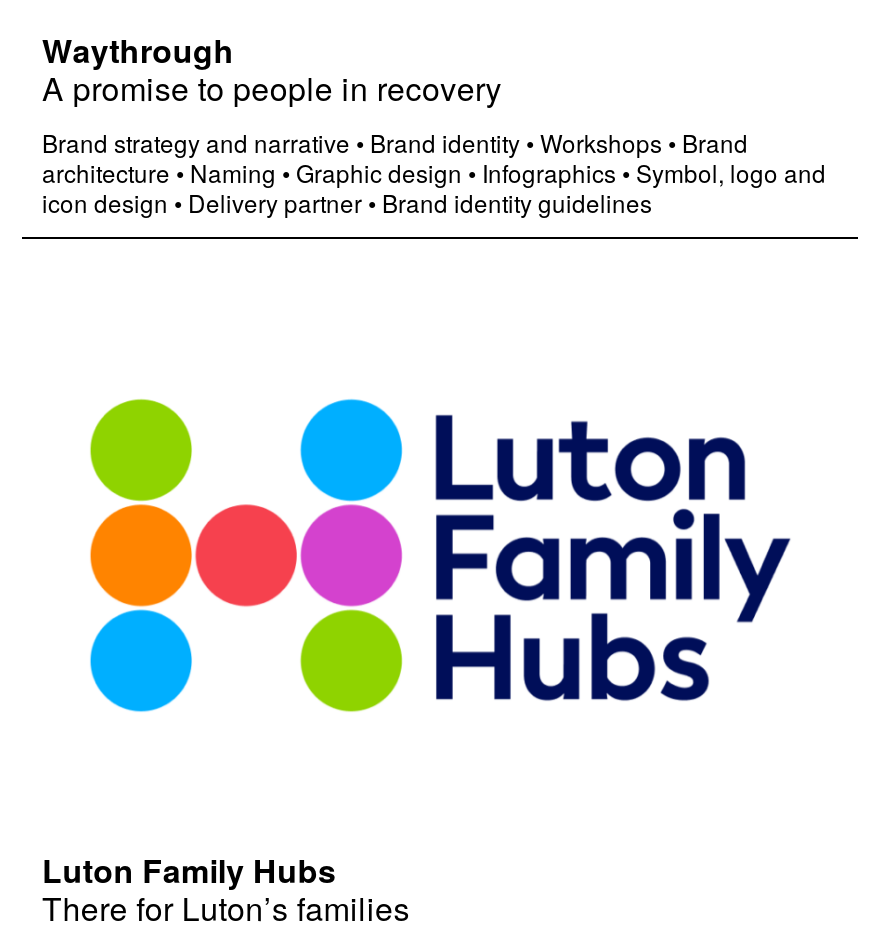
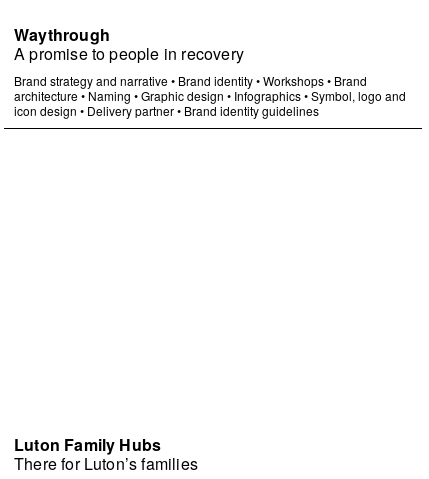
- [image]

- [image]
